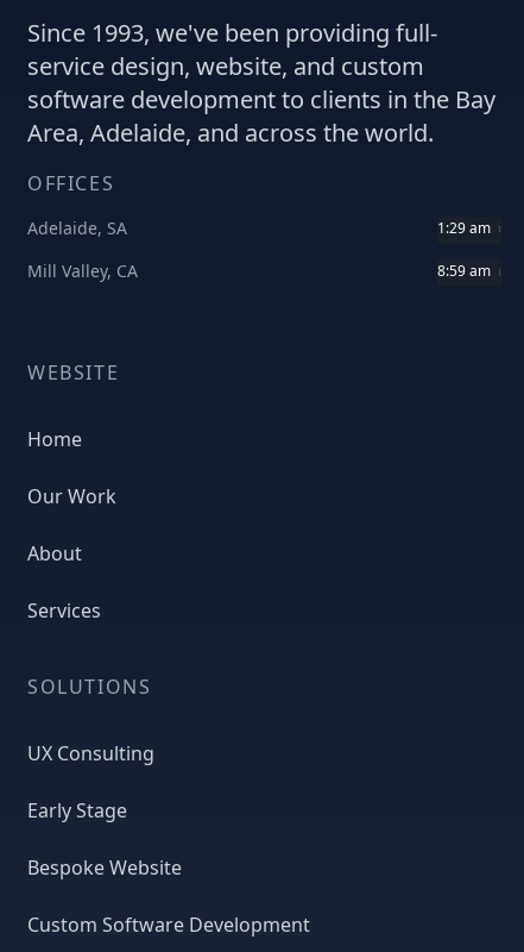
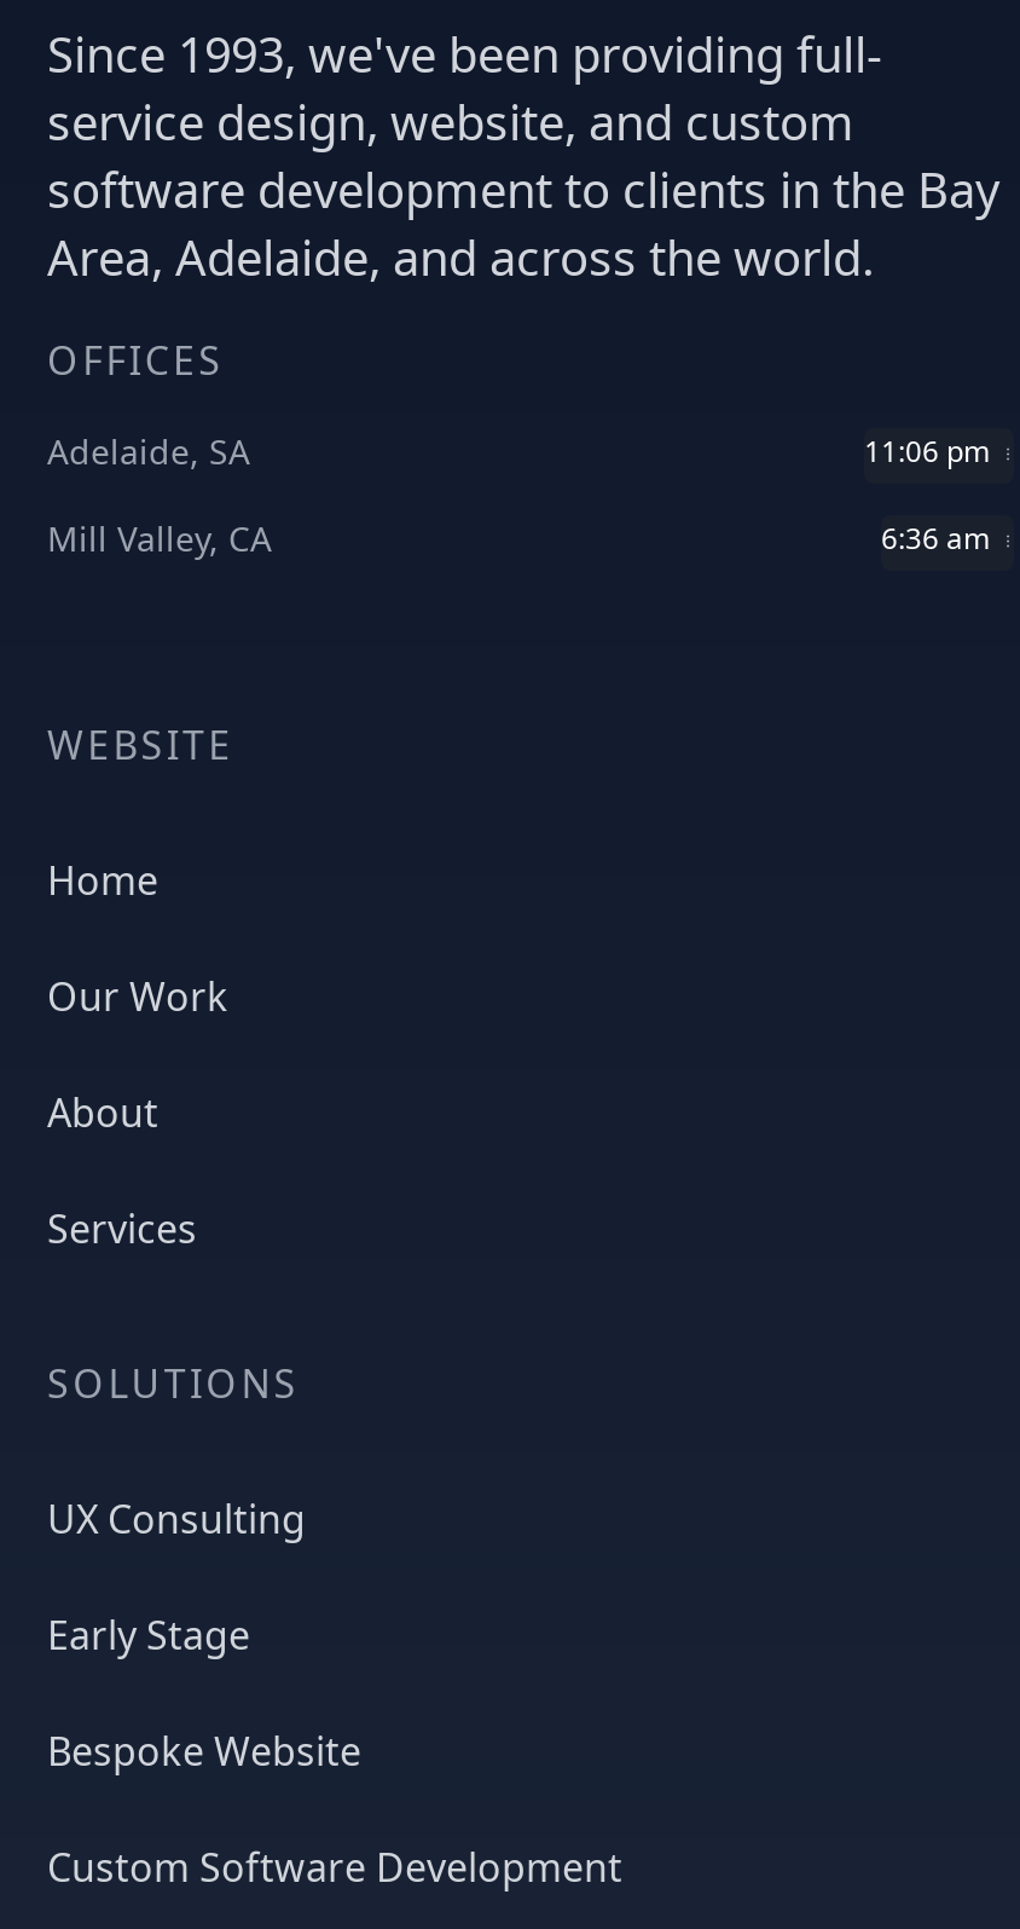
- 1:29 am
+ 11:06 pm

- 8:59 am
+ 6:36 am
